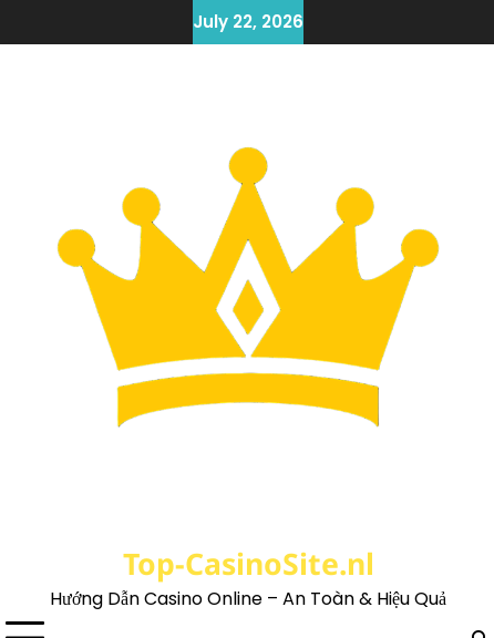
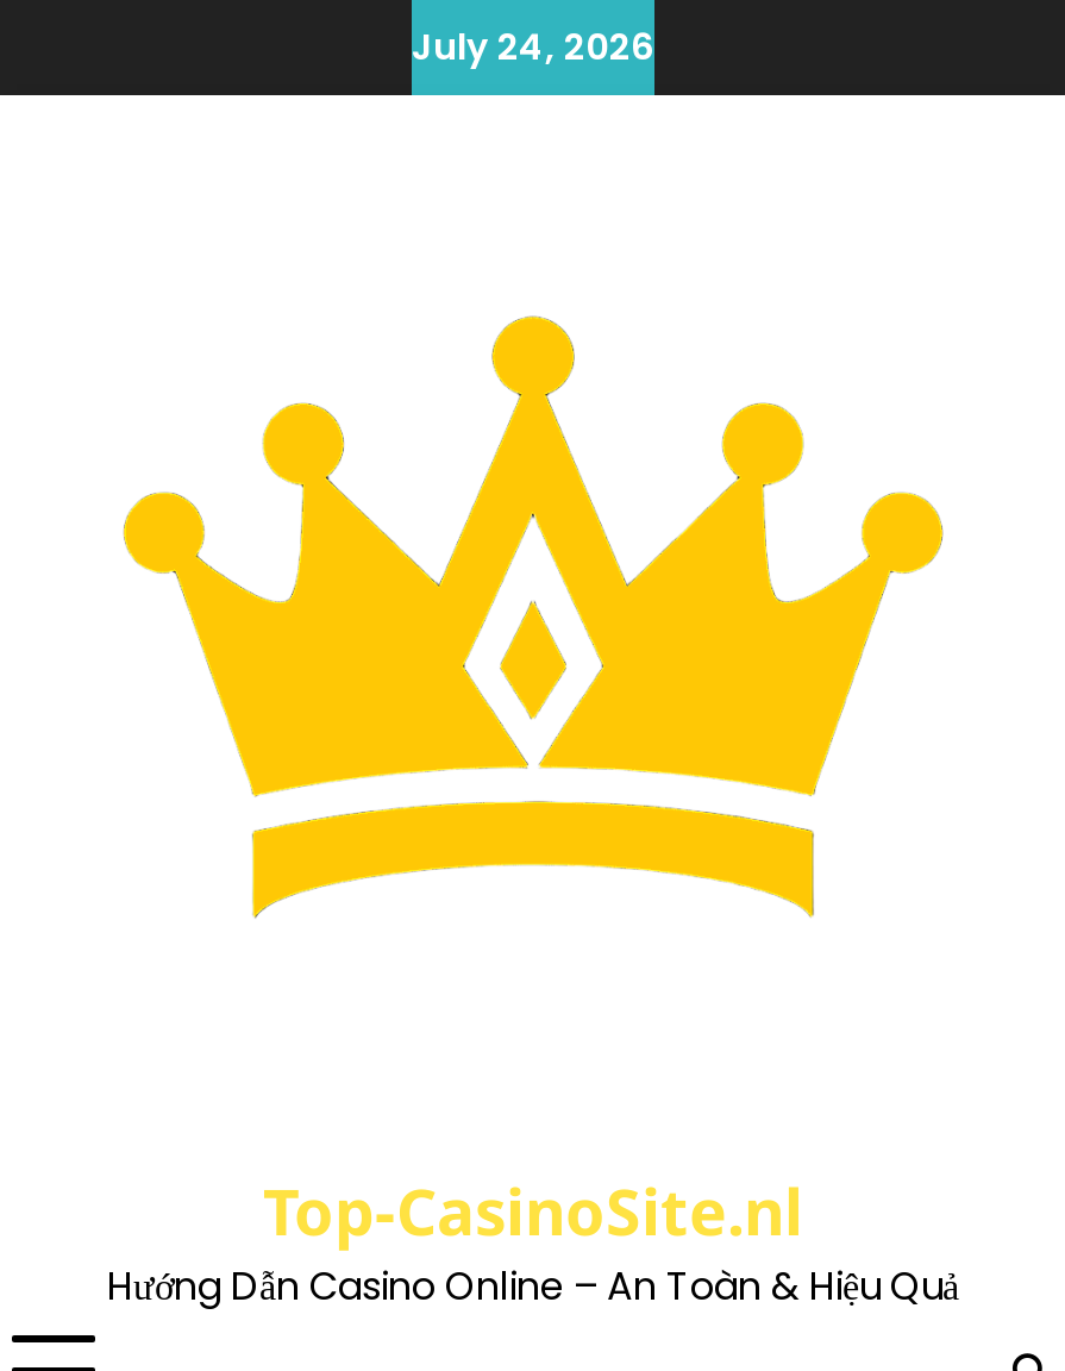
- July 22, 2026
+ July 24, 2026
